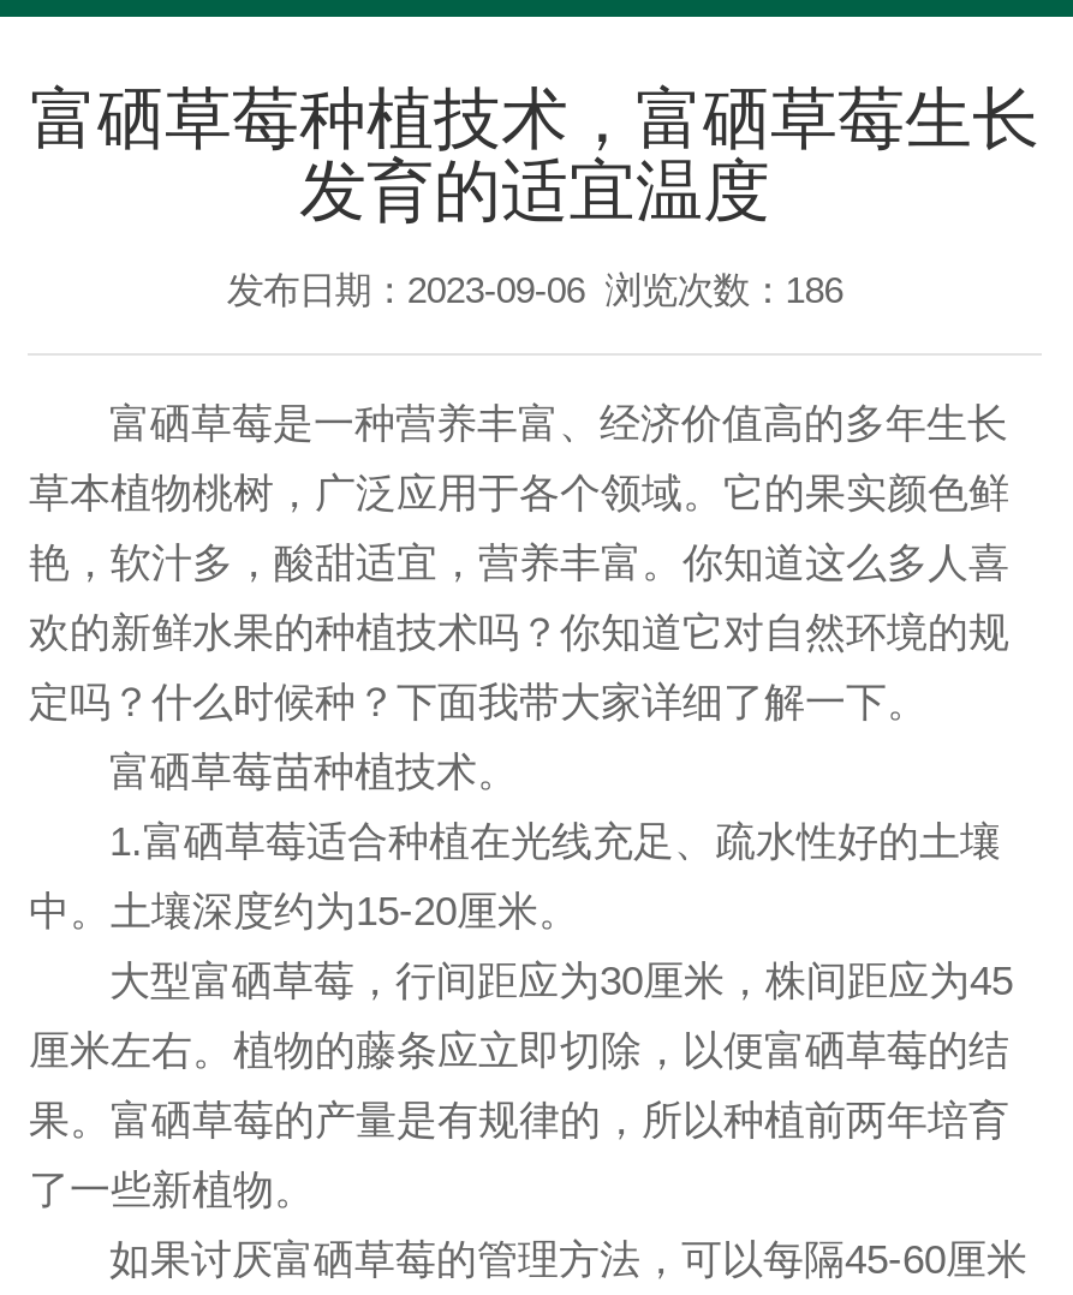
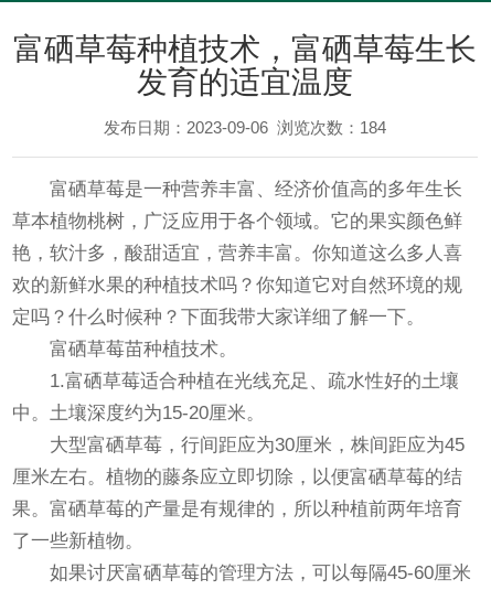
- 发布日期：2023-09-06 浏览次数：186
+ 发布日期：2023-09-06 浏览次数：184
